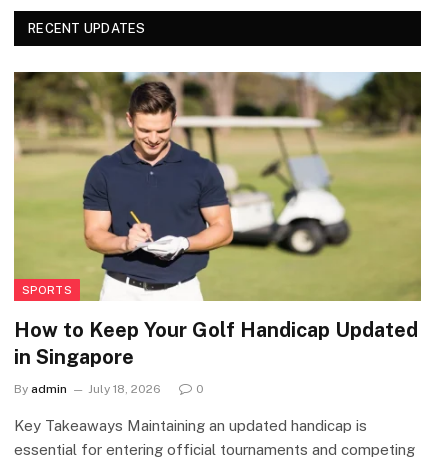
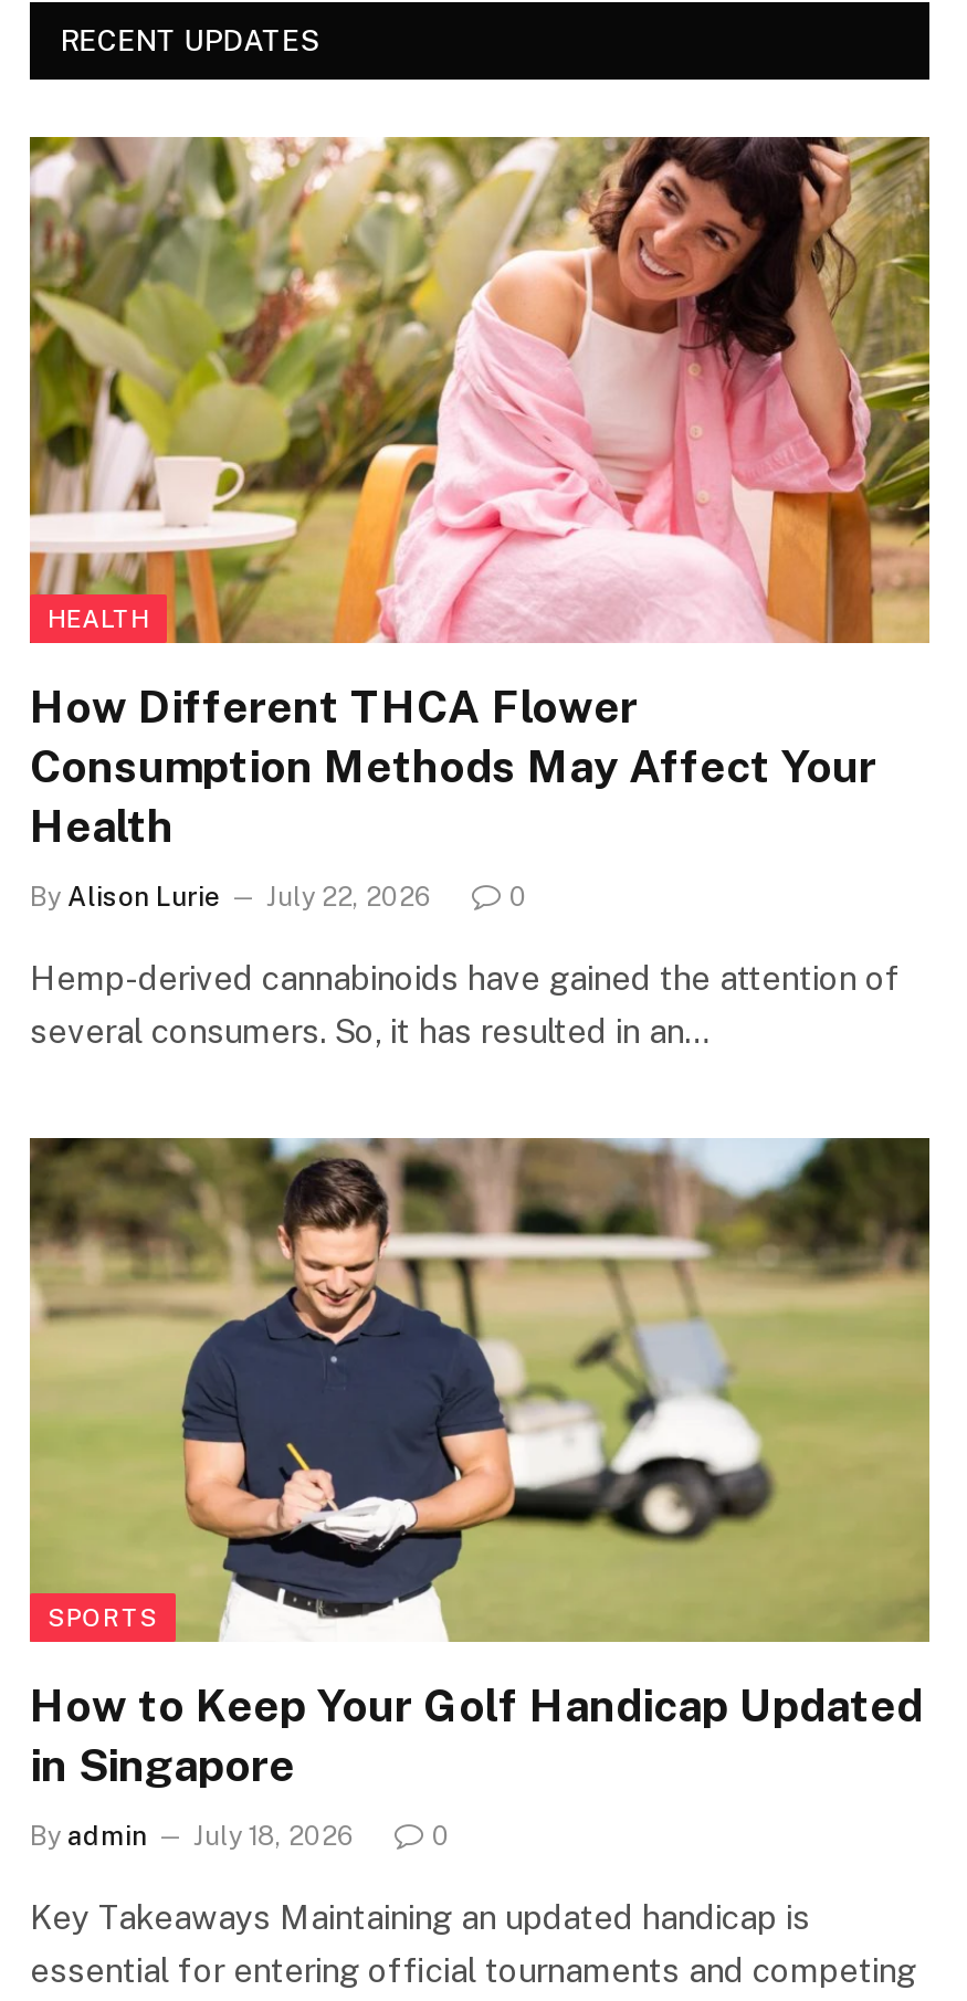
+ [image]
+ HEALTH
+ How Different THCA Flower
+ Consumption Methods May Affect Your
+ Health
+ By Alison Lurie
+ July 22, 2026
+ 0
+ Hemp-derived cannabinoids have gained the attention of
+ several consumers. So, it has resulted in an…
